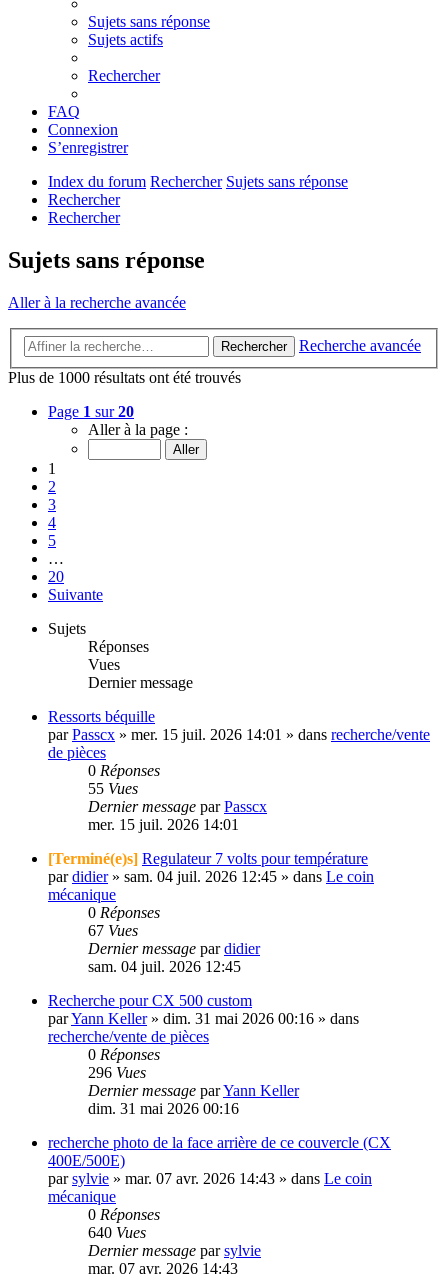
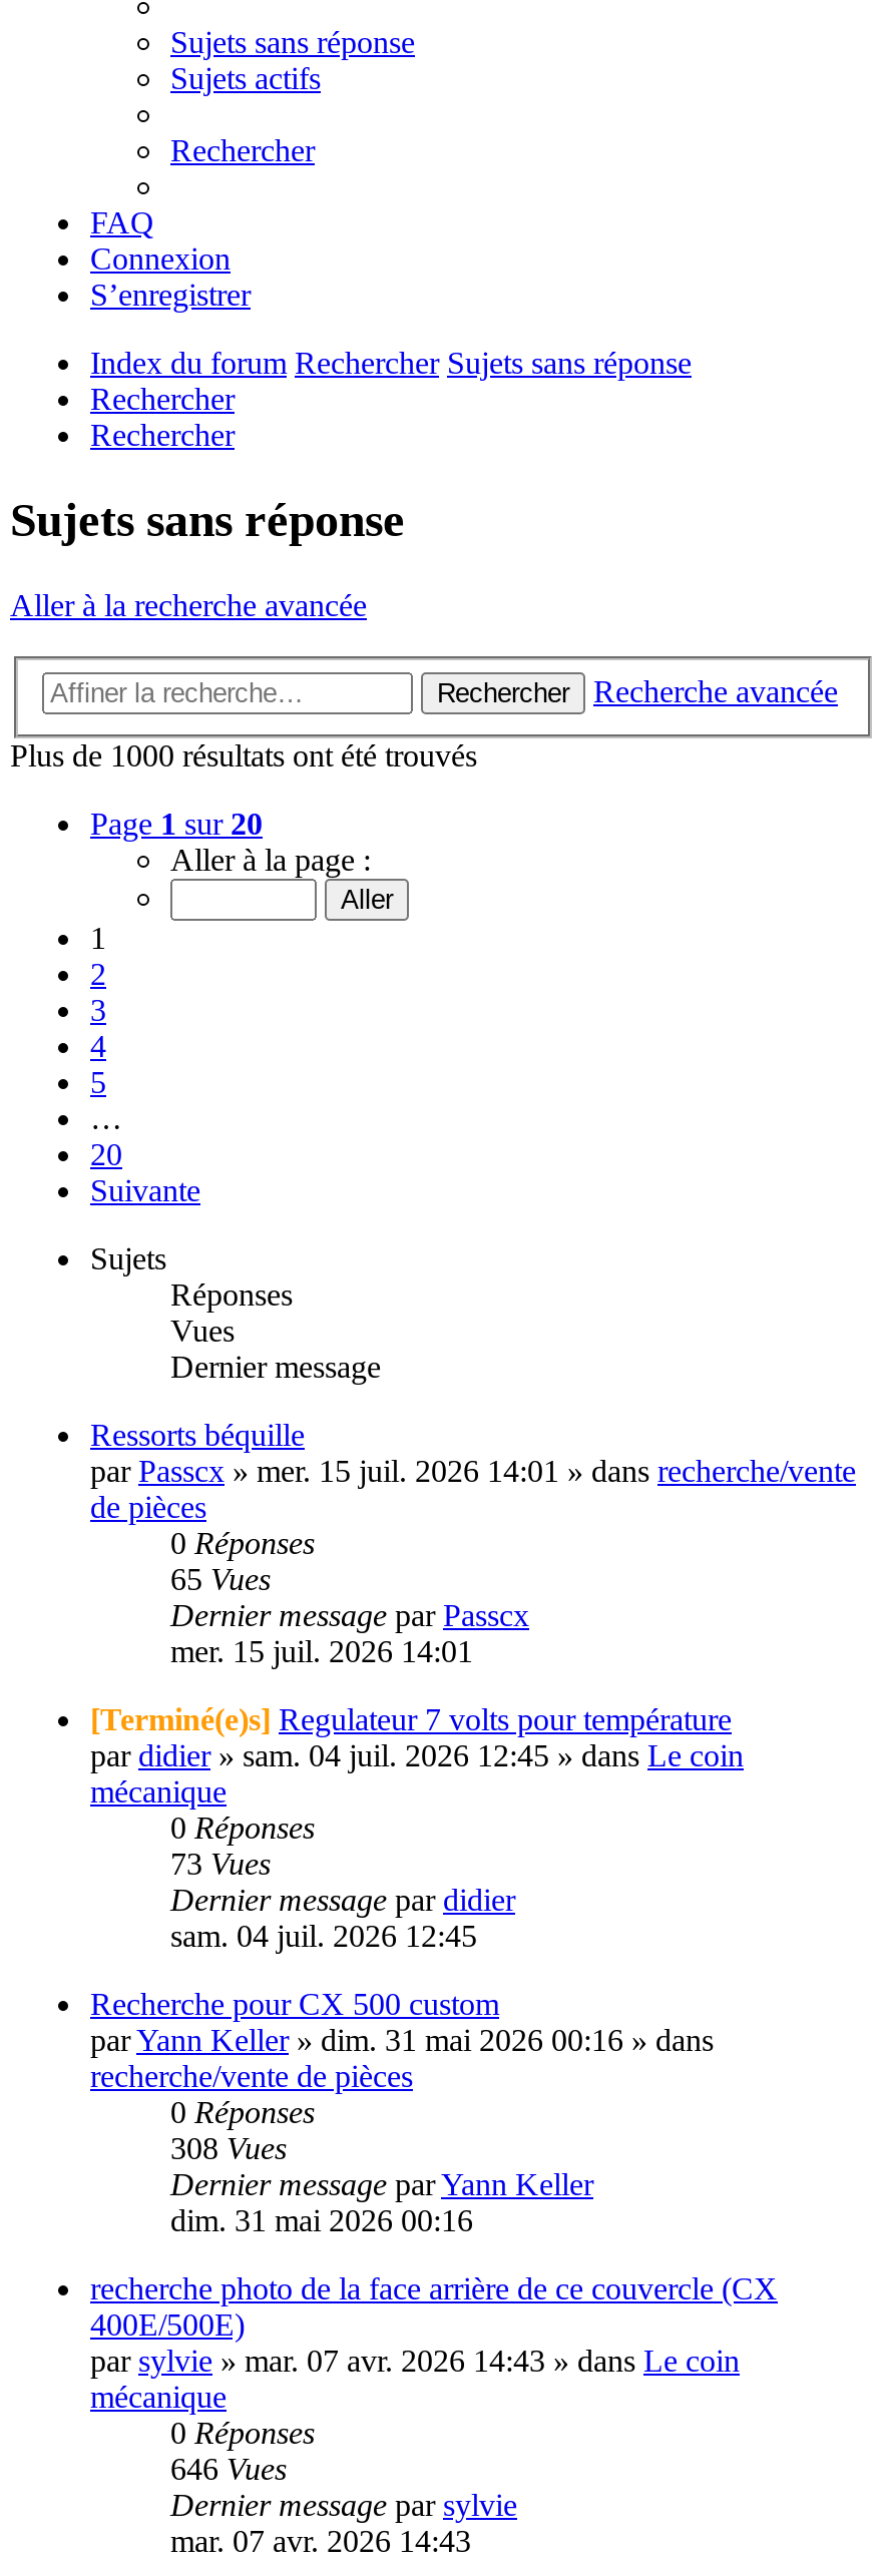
- 55 Vues
+ 65 Vues

- 67 Vues
+ 73 Vues

- 296 Vues
+ 308 Vues

- 640 Vues
+ 646 Vues
